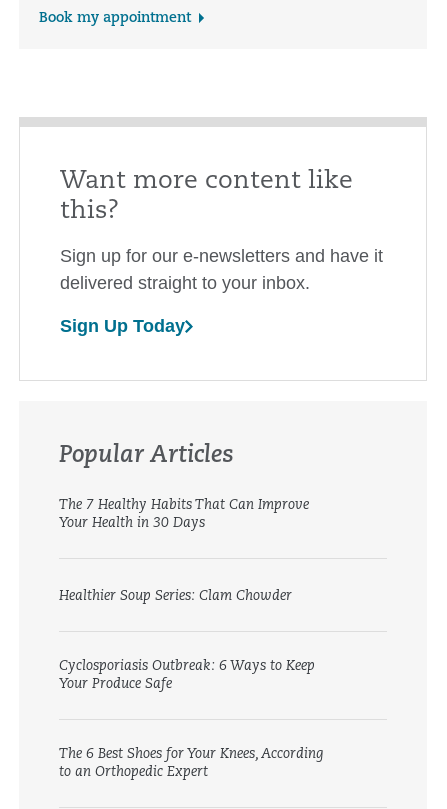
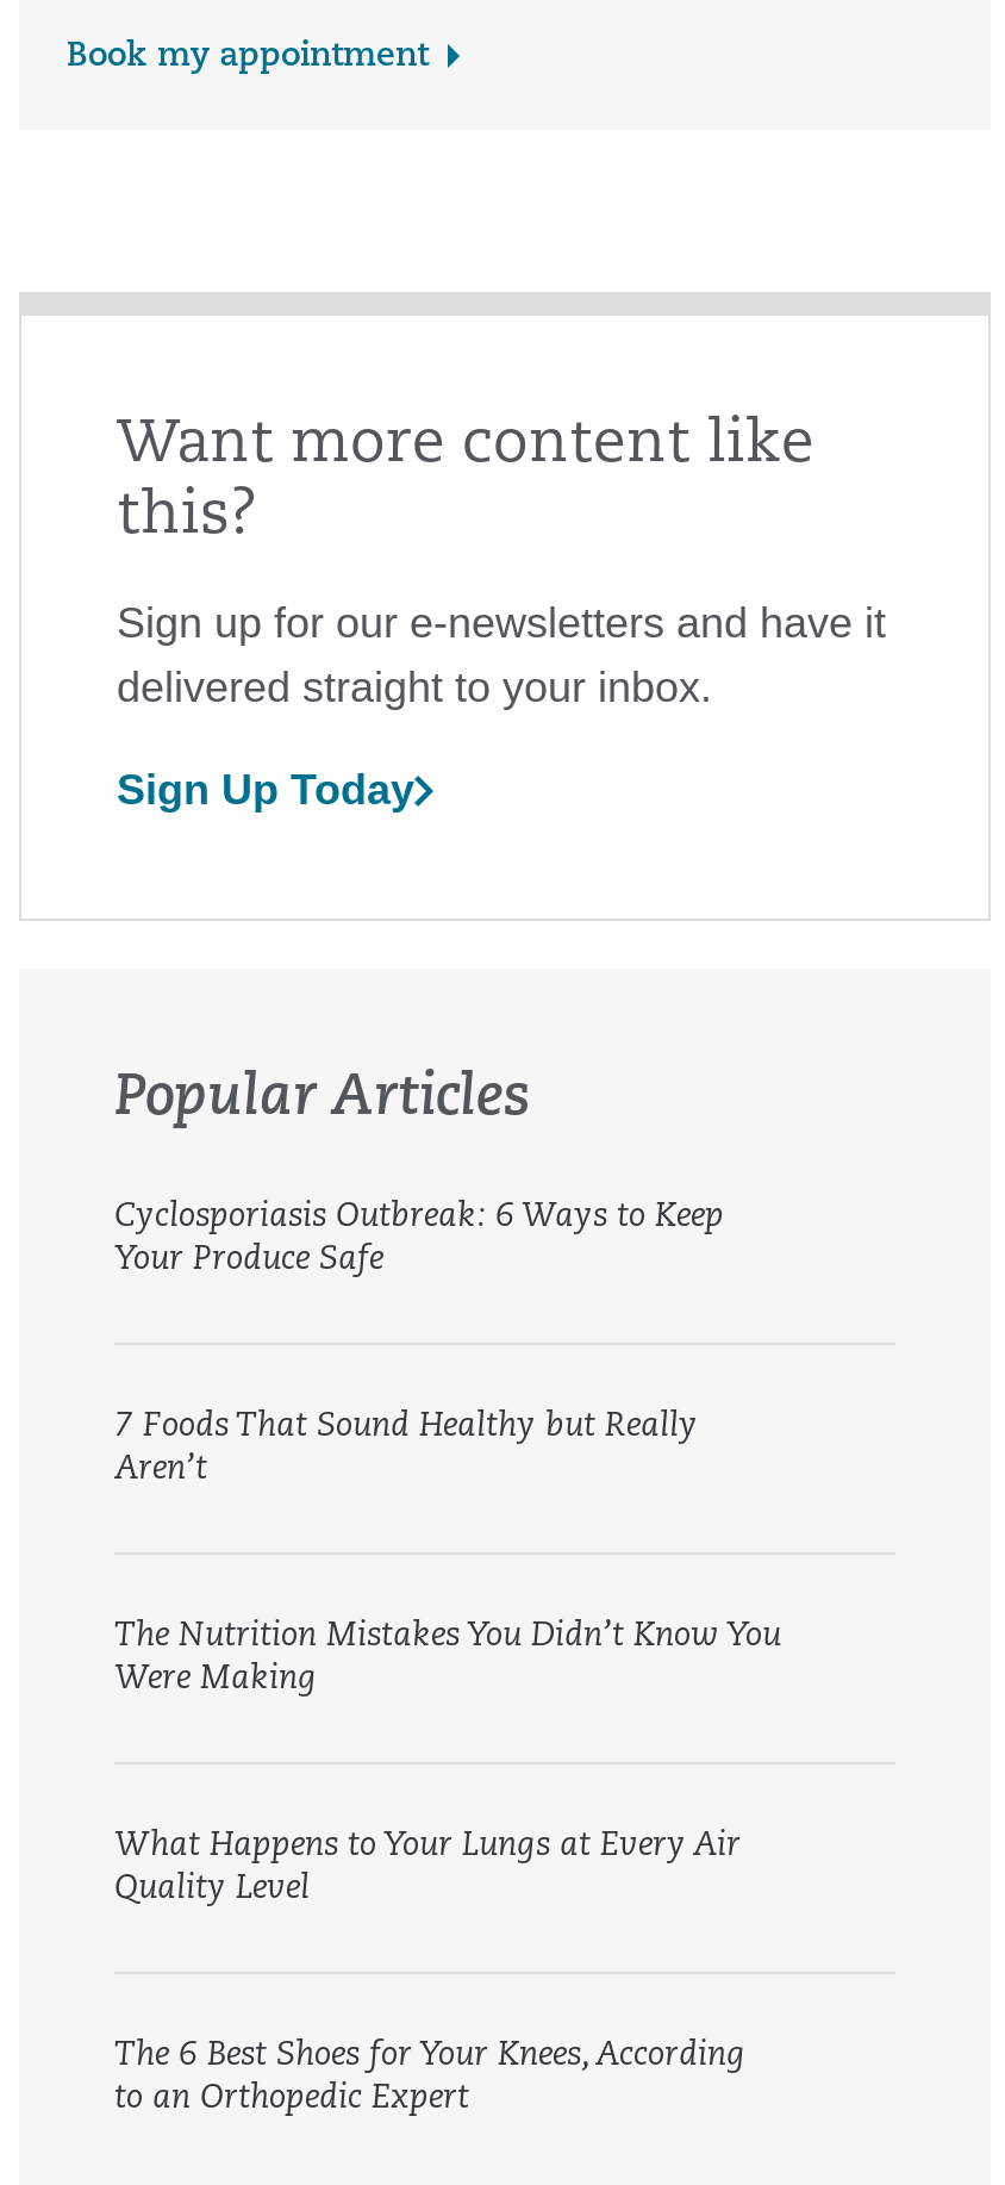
- The 7 Healthy Habits That Can Improve
- Your Health in 30 Days

- Healthier Soup Series: Clam Chowder

moved up: Cyclosporiasis Outbreak: 6 Ways to Keep | Your Produce Safe

+ 7 Foods That Sound Healthy but Really
+ Aren’t

+ The Nutrition Mistakes You Didn’t Know You
+ Were Making

+ What Happens to Your Lungs at Every Air
+ Quality Level
